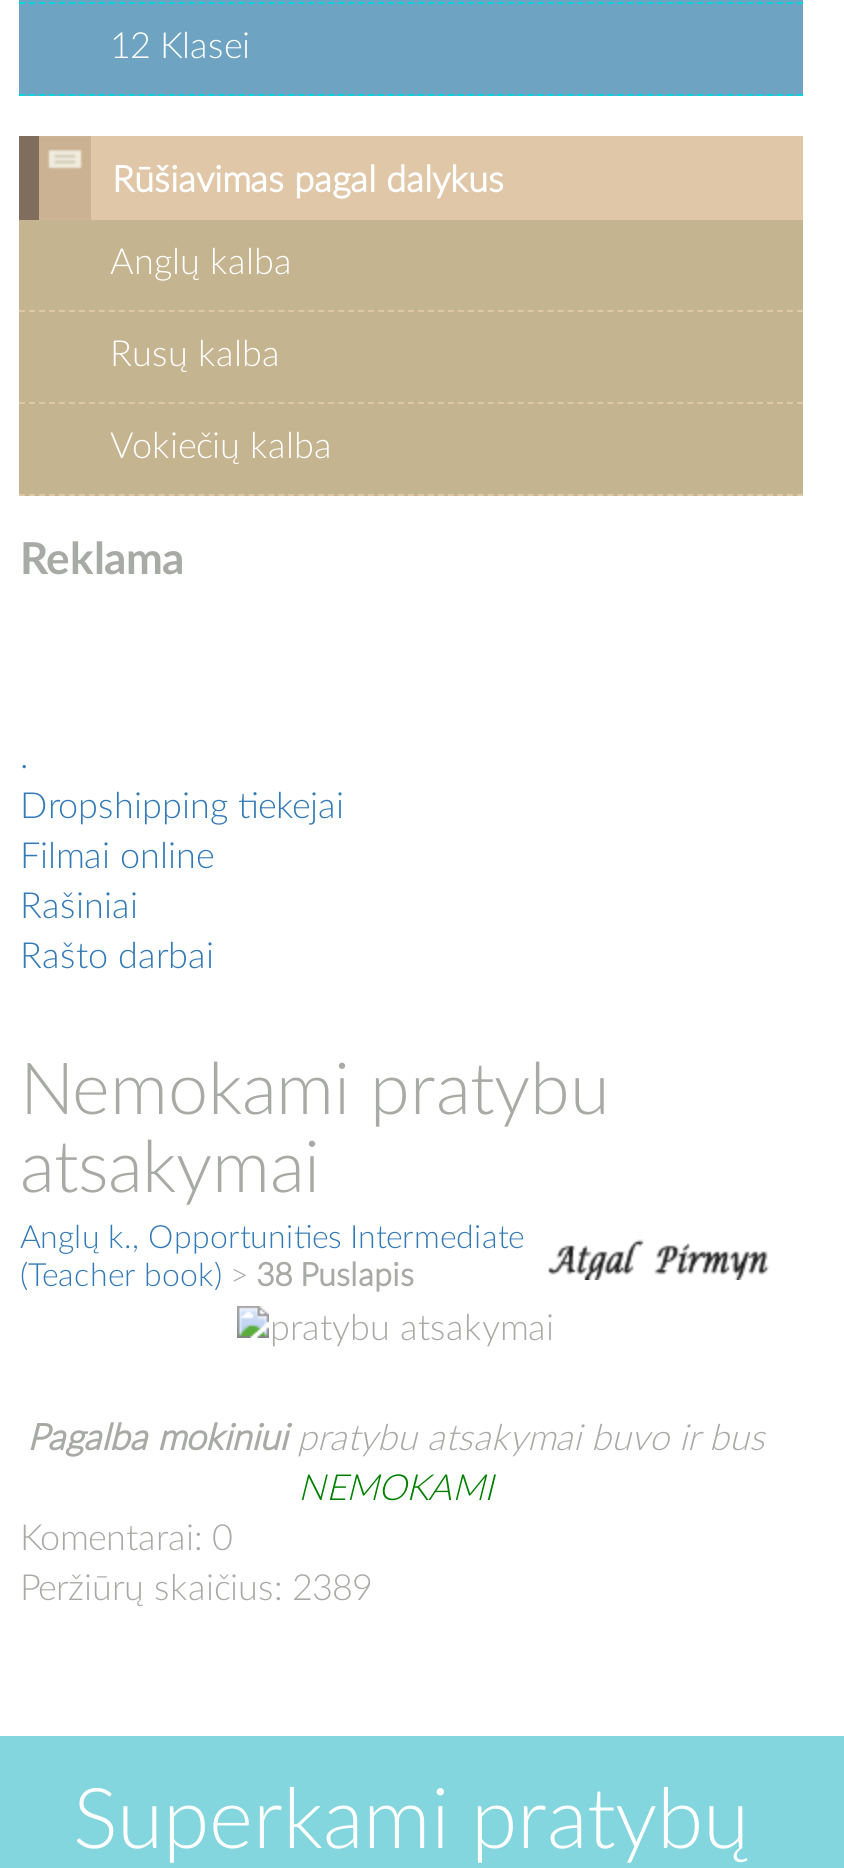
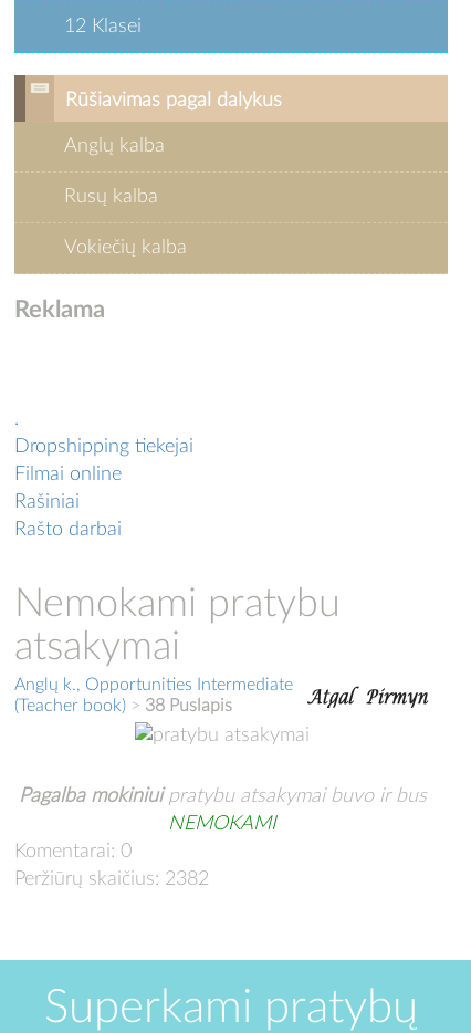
- Peržiūrų skaičius: 2389
+ Peržiūrų skaičius: 2382
